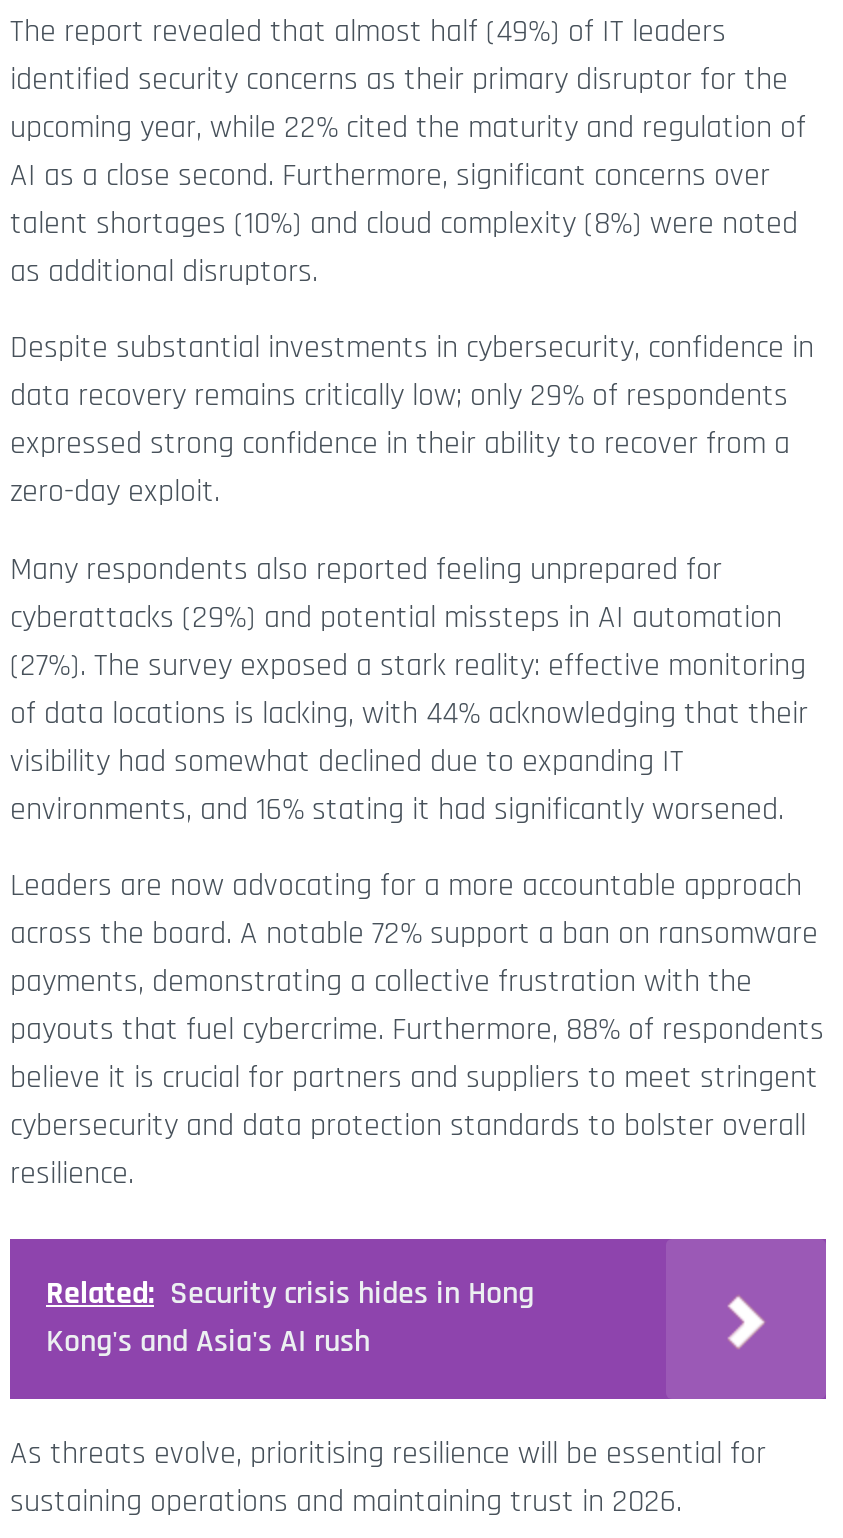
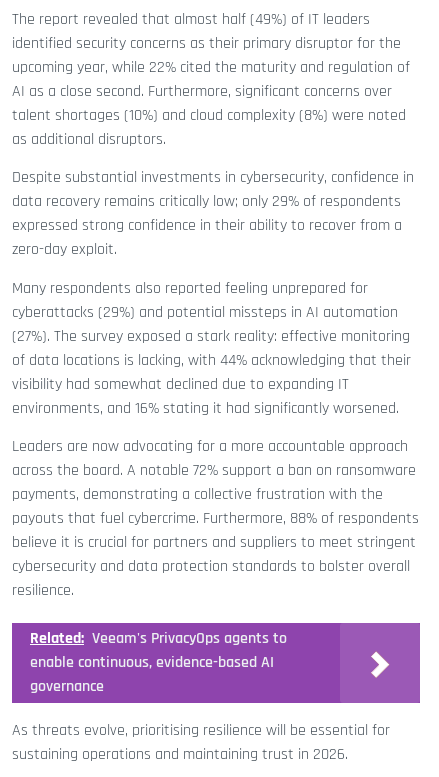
- Related: Security crisis hides in Hong
- Kong's and Asia's AI rush
+ Related: Veeam's PrivacyOps agents to
+ enable continuous, evidence-based AI
+ governance
